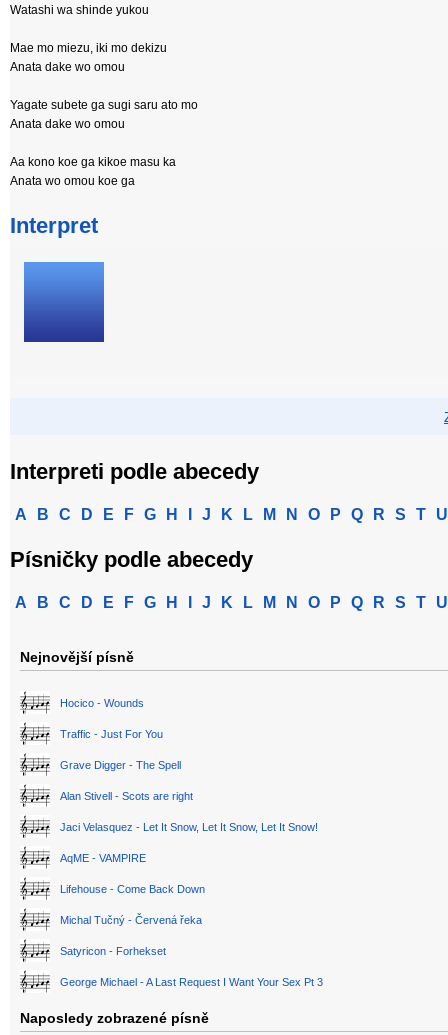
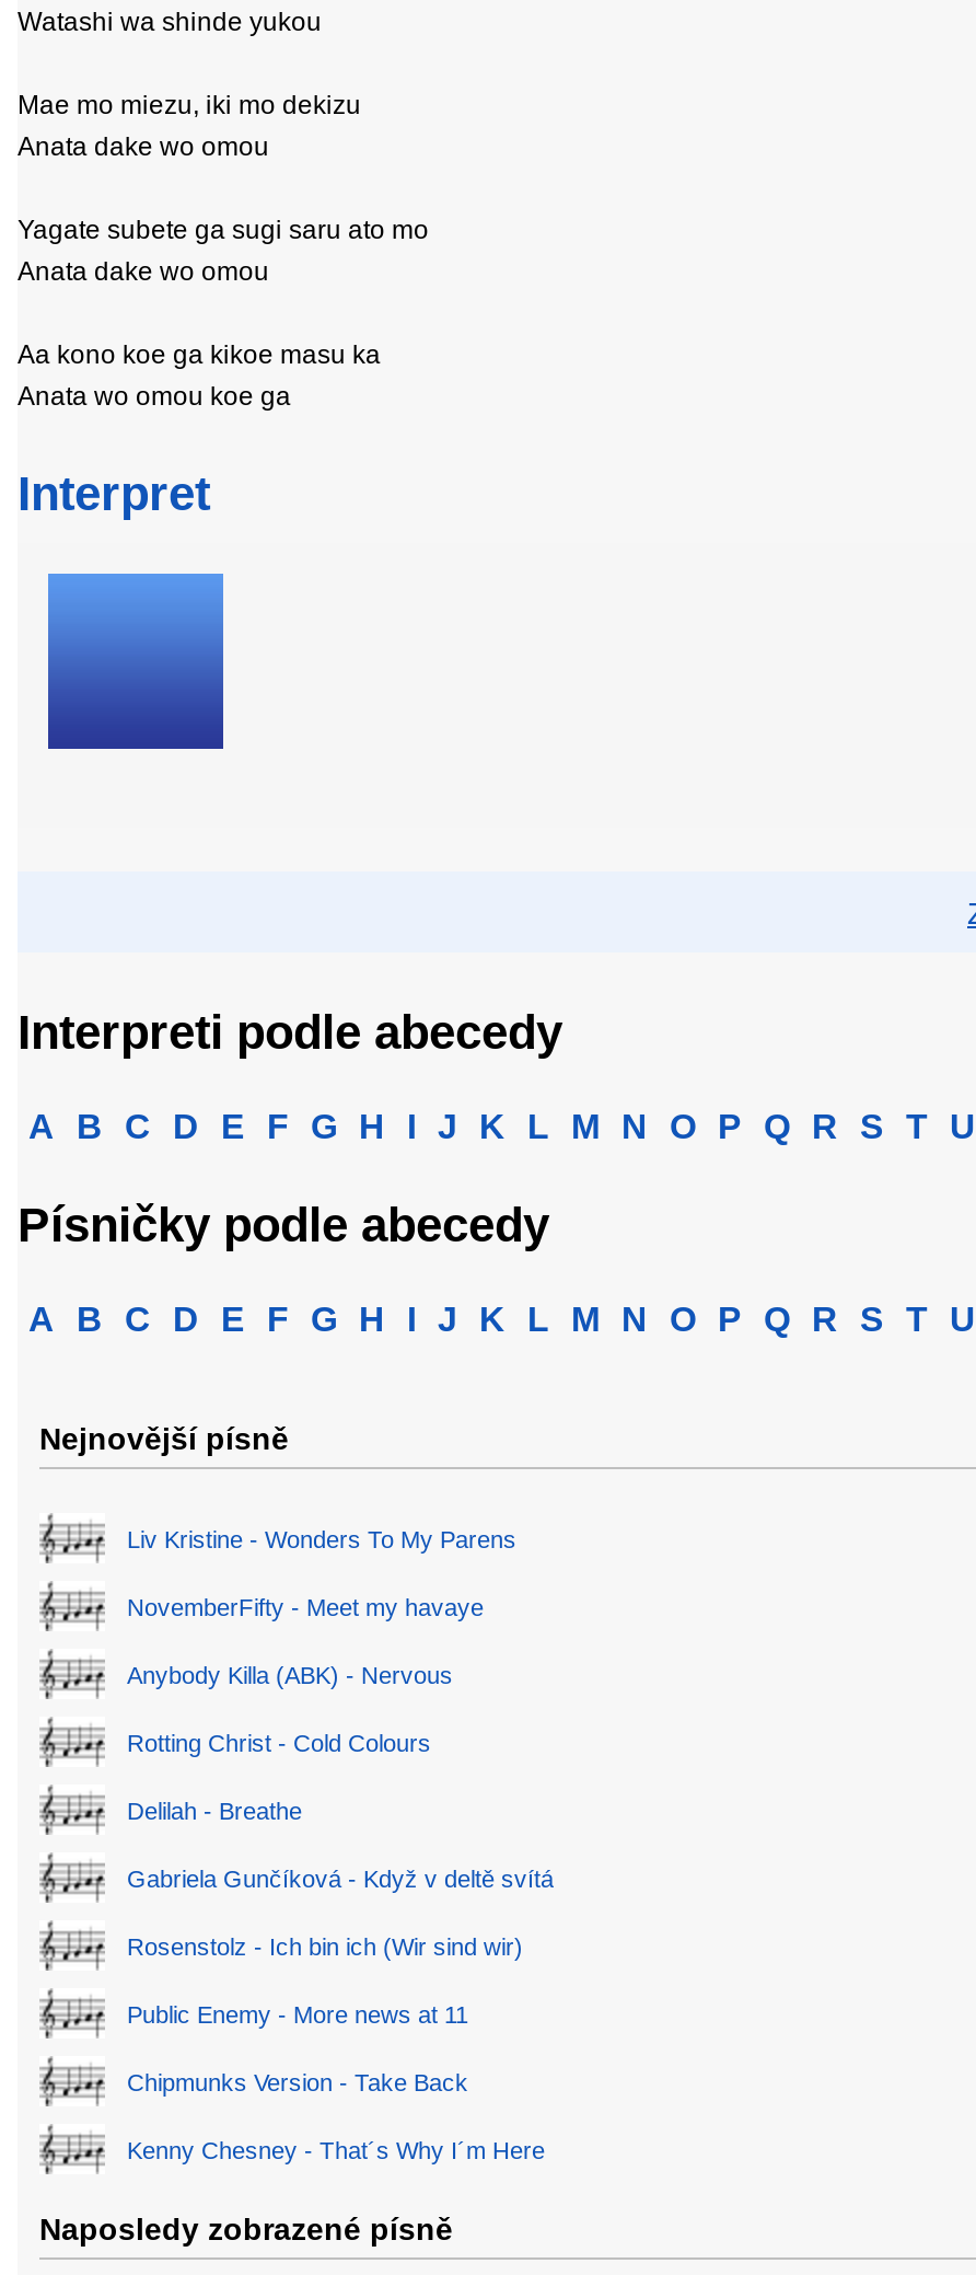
- Hocico - Wounds
+ Liv Kristine - Wonders To My Parens

- Traffic - Just For You
+ NovemberFifty - Meet my havaye

- Grave Digger - The Spell
+ Anybody Killa (ABK) - Nervous

- Alan Stivell - Scots are right
+ Rotting Christ - Cold Colours

- Jaci Velasquez - Let It Snow, Let It Snow, Let It Snow!
+ Delilah - Breathe

- AqME - VAMPIRE
+ Gabriela Gunčíková - Když v deltě svítá

- Lifehouse - Come Back Down
+ Rosenstolz - Ich bin ich (Wir sind wir)

- Michal Tučný - Červená řeka
+ Public Enemy - More news at 11

- Satyricon - Forhekset
+ Chipmunks Version - Take Back

- George Michael - A Last Request I Want Your Sex Pt 3
+ Kenny Chesney - That´s Why I´m Here
